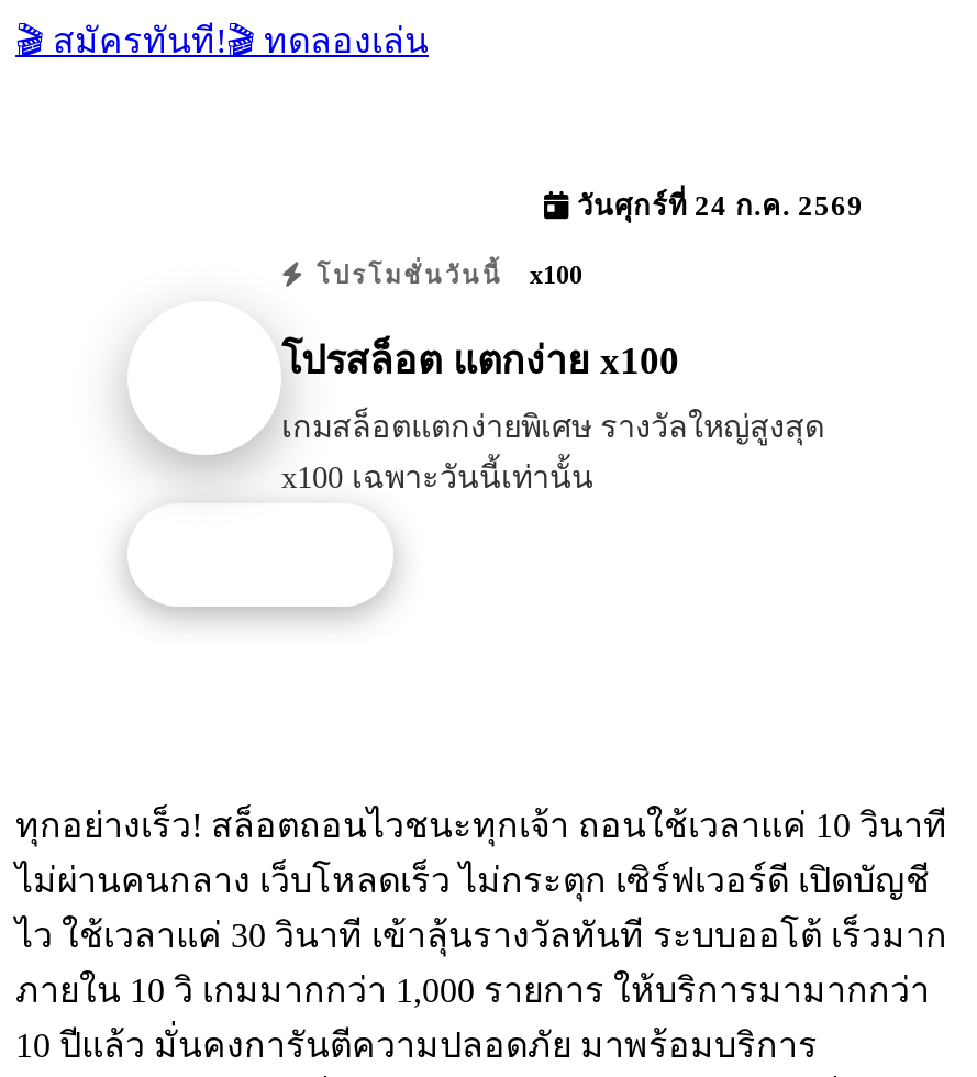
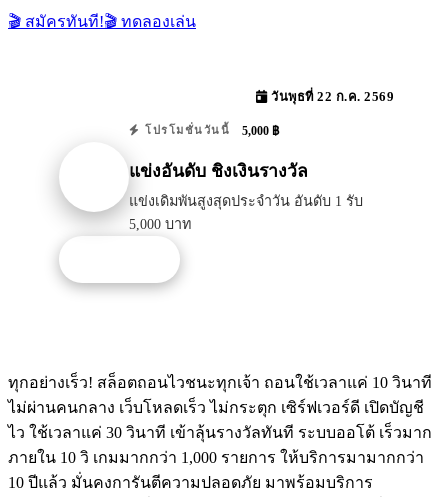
- วันศุกร์ที่ 24 ก.ค. 2569
+ วันพุธที่ 22 ก.ค. 2569

- โปรโมชั่นวันนี้ x100
+ โปรโมชั่นวันนี้ 5,000 ฿

- โปรสล็อต แตกง่าย x100
+ แข่งอันดับ ชิงเงินรางวัล

- เกมสล็อตแตกง่ายพิเศษ รางวัลใหญ่สูงสุด
- x100 เฉพาะวันนี้เท่านั้น
+ แข่งเดิมพันสูงสุดประจำวัน อันดับ 1 รับ
+ 5,000 บาท
